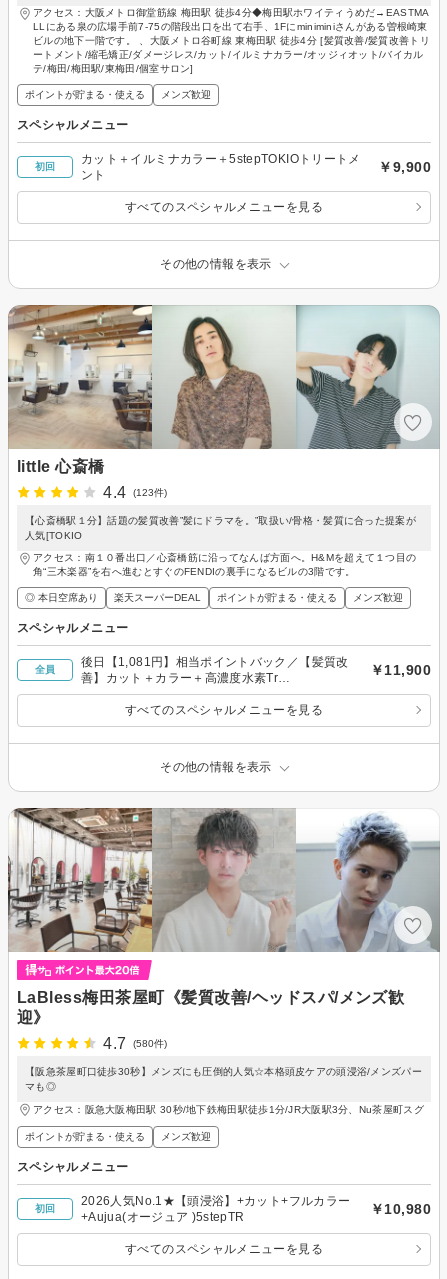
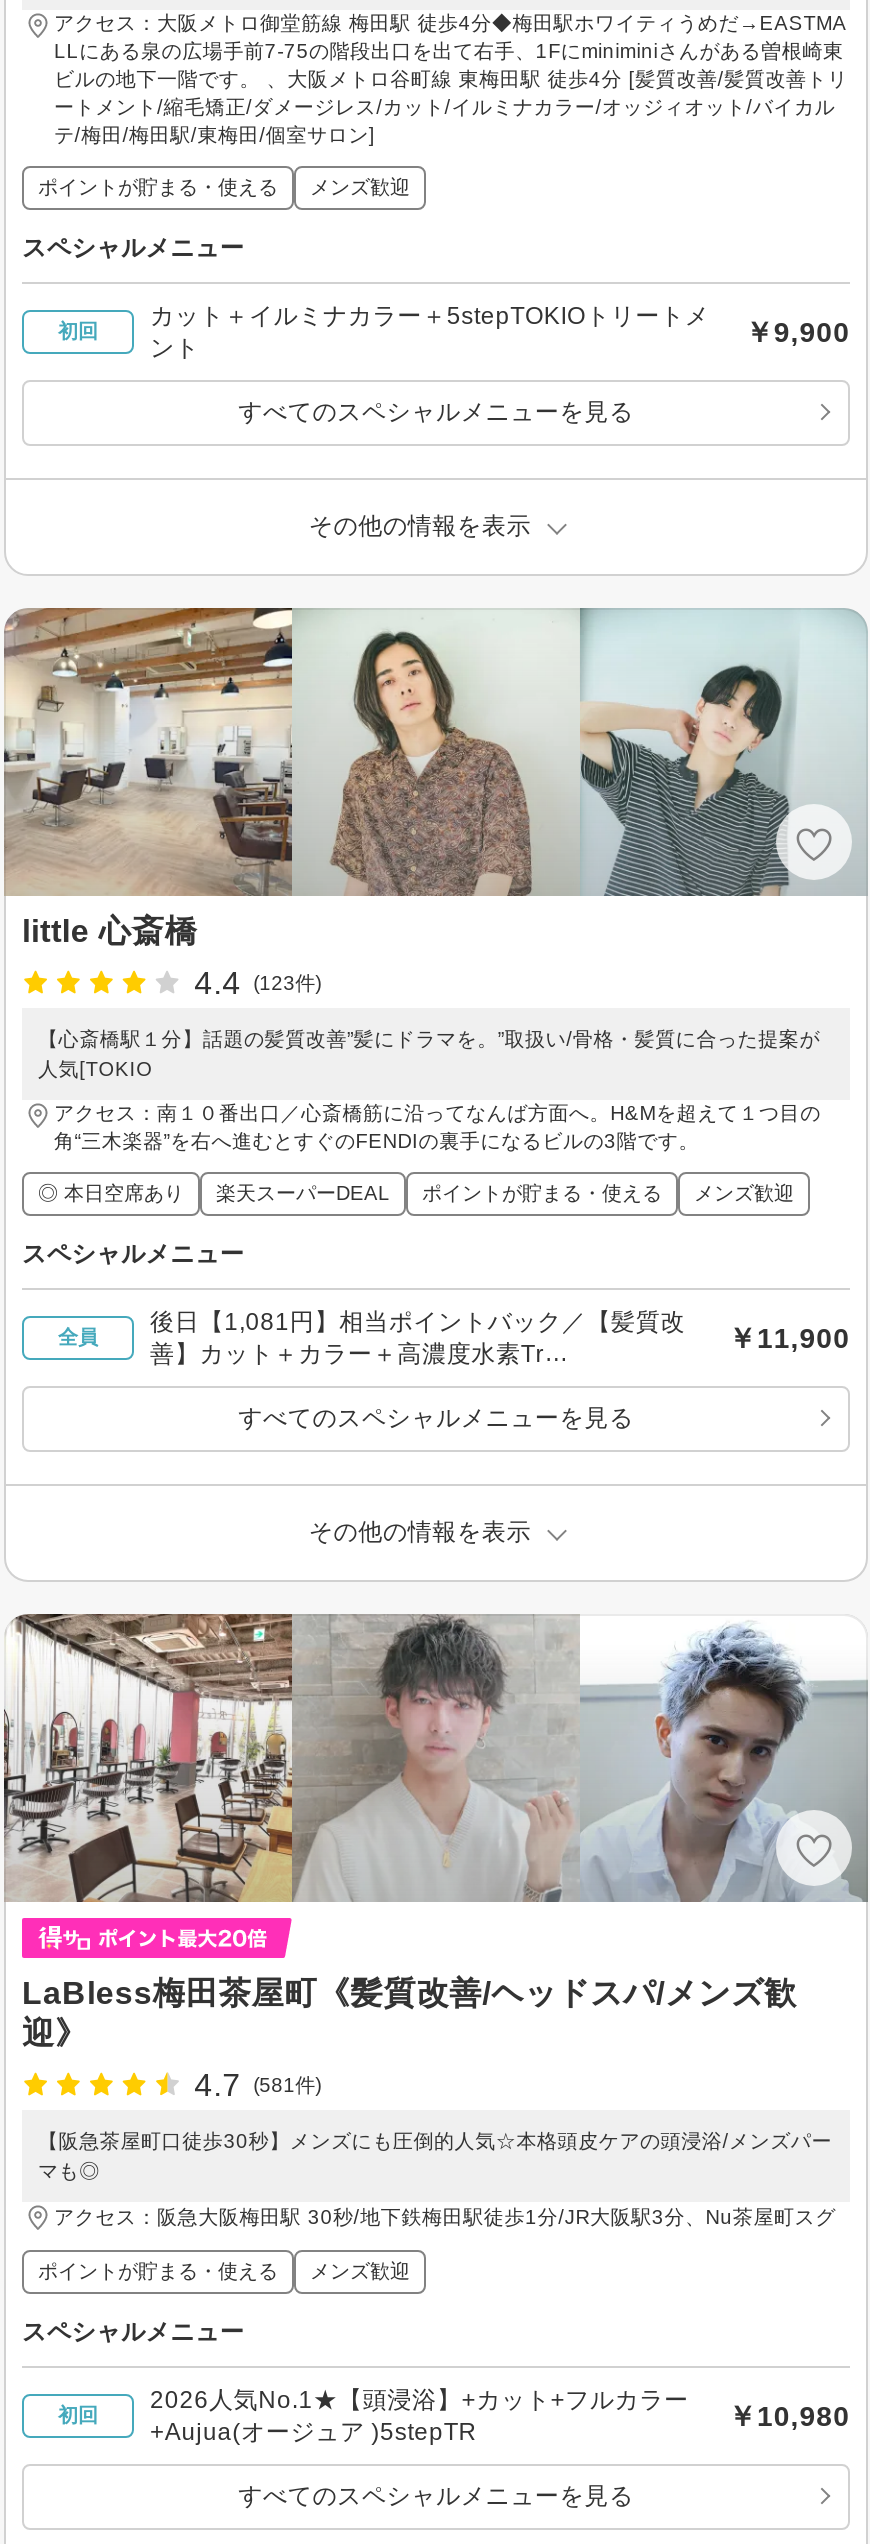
- 4.7 (580件)
+ 4.7 (581件)
